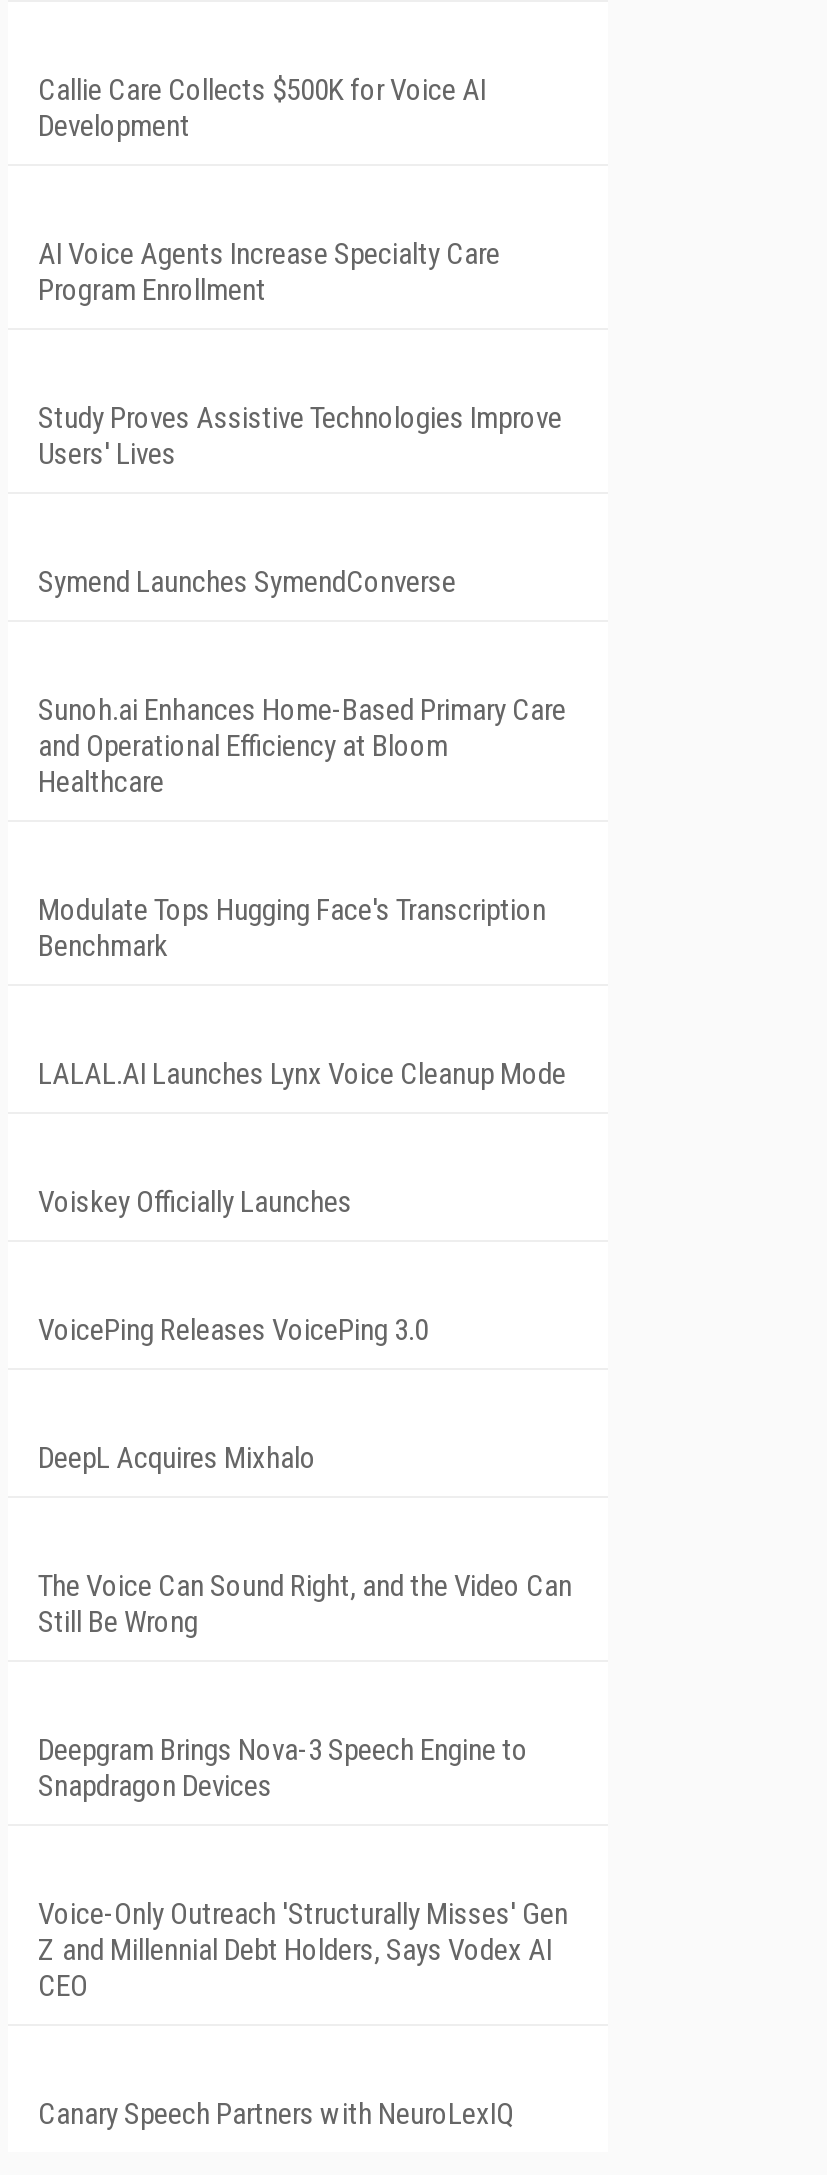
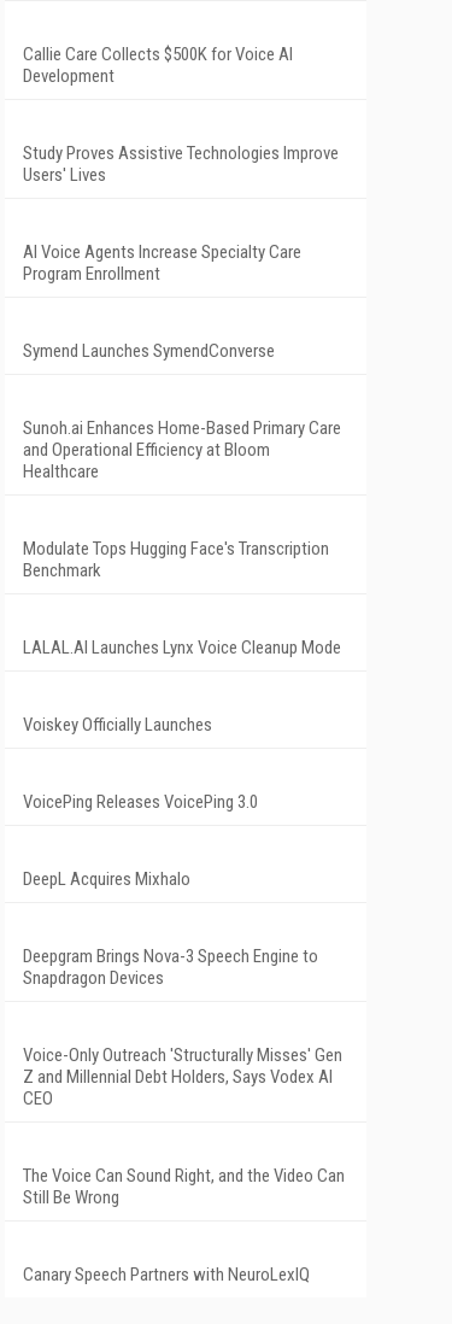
moved down: AI Voice Agents Increase Specialty Care | Program Enrollment

moved up: Study Proves Assistive Technologies Improve | Users' Lives

moved down: The Voice Can Sound Right, and the Video Can | Still Be Wrong

moved up: Deepgram Brings Nova-3 Speech Engine to | Snapdragon Devices | Voice-Only Outreach 'Structurally Misses' Gen | Z and Millennial Debt Holders, Says Vodex AI | CEO
